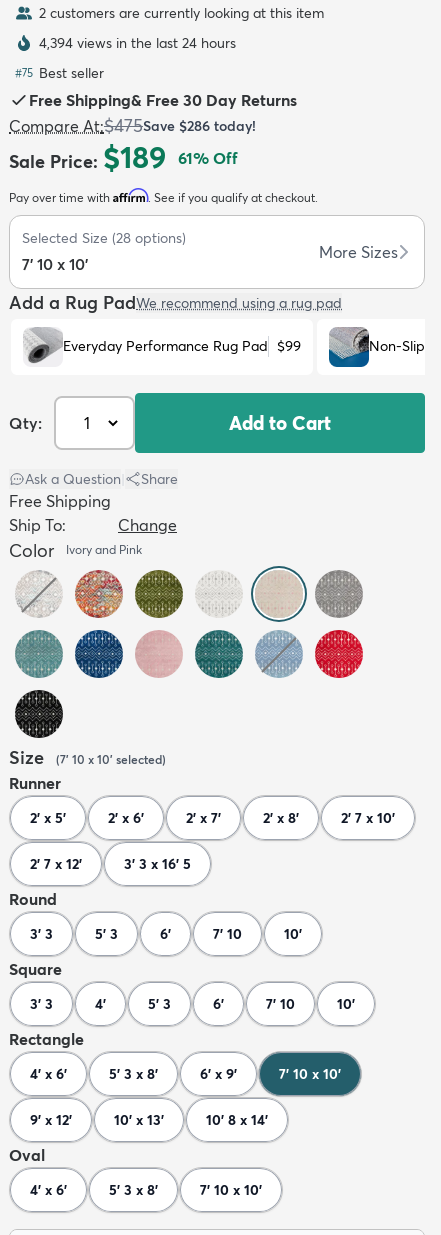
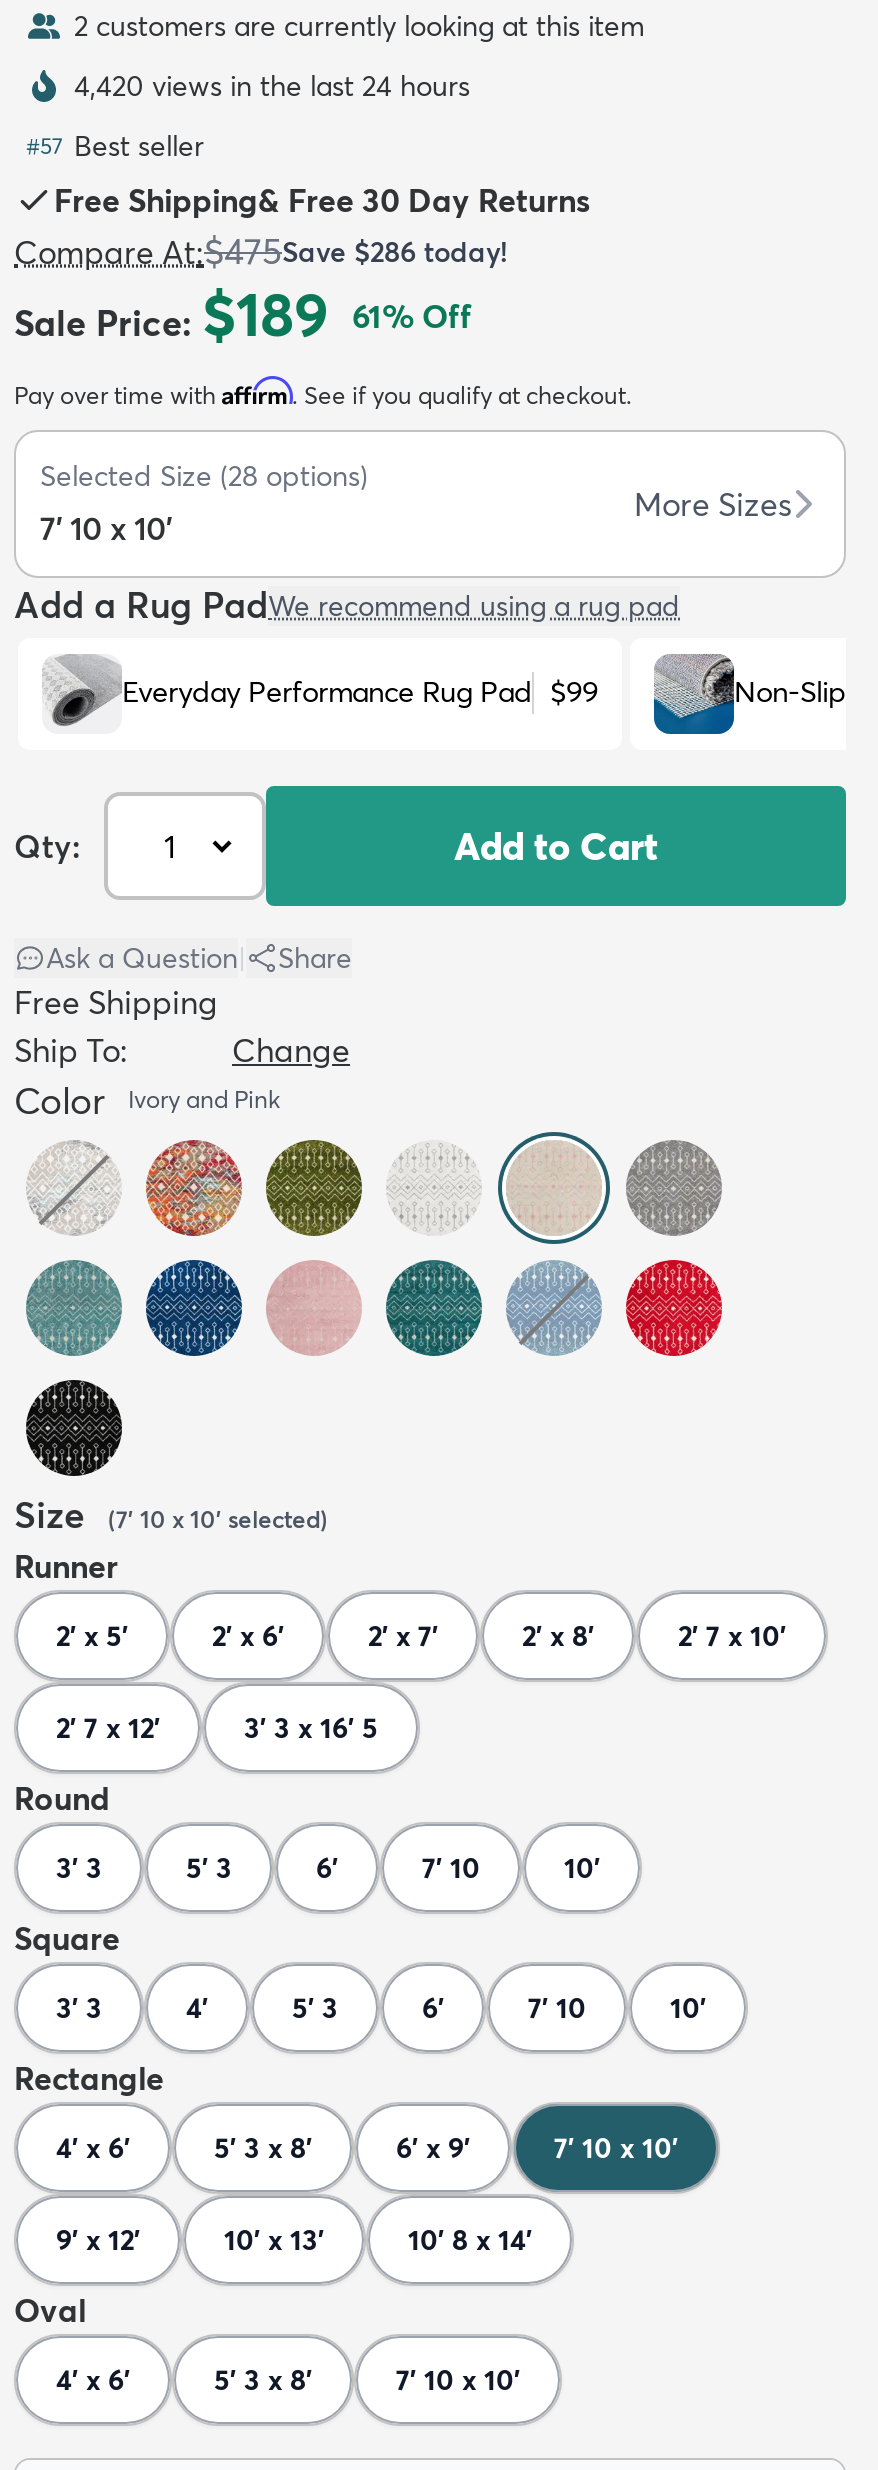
- 4,394 views in the last 24 hours
+ 4,420 views in the last 24 hours

- #75 Best seller
+ #57 Best seller
